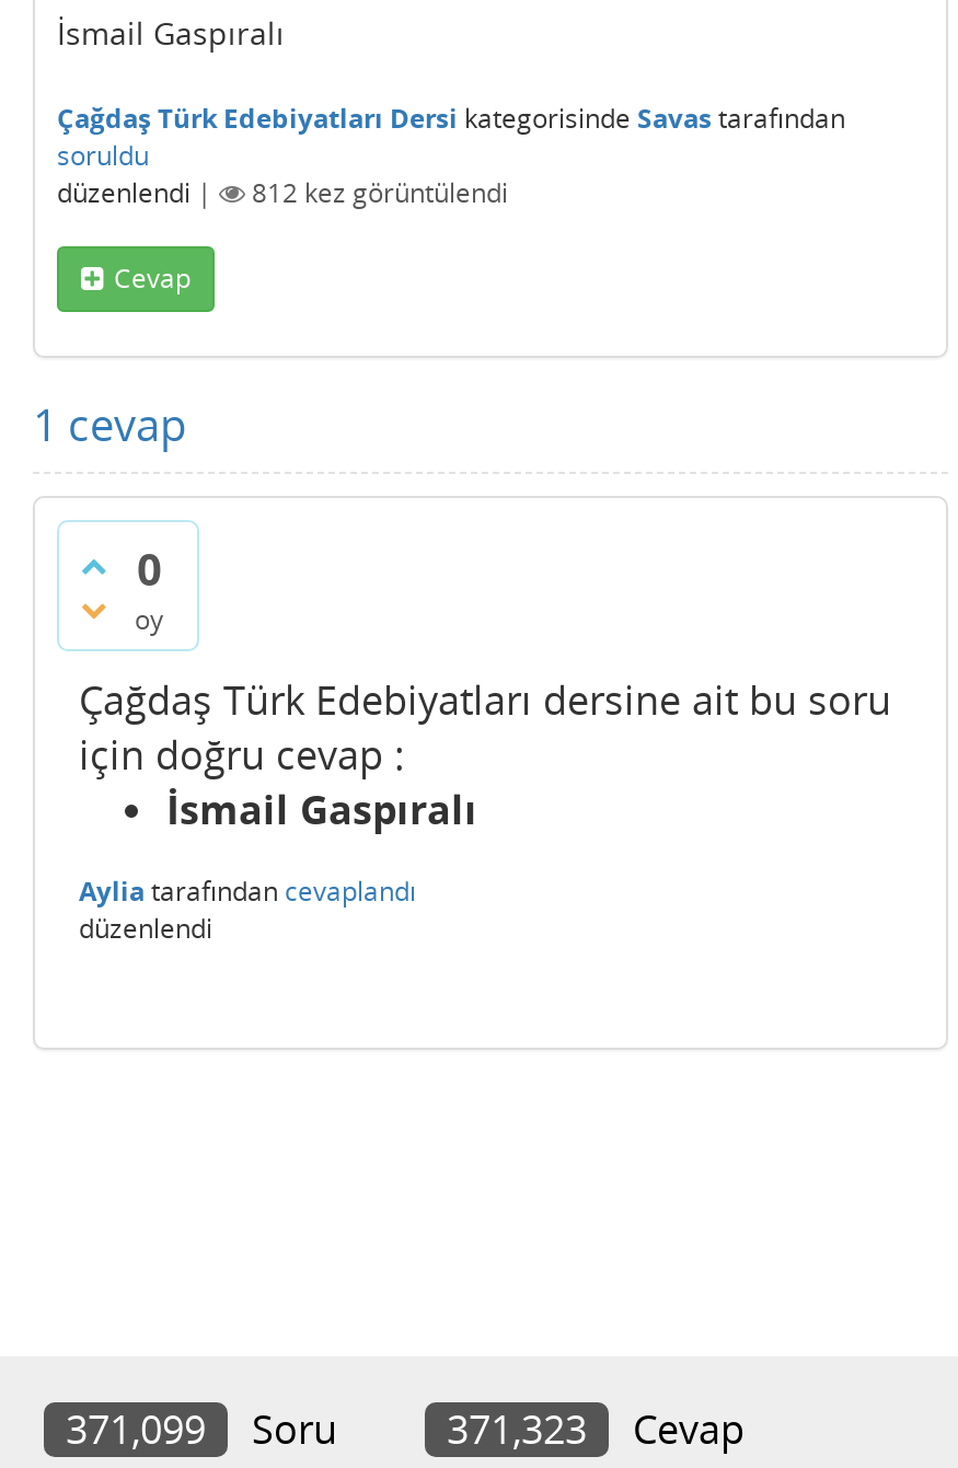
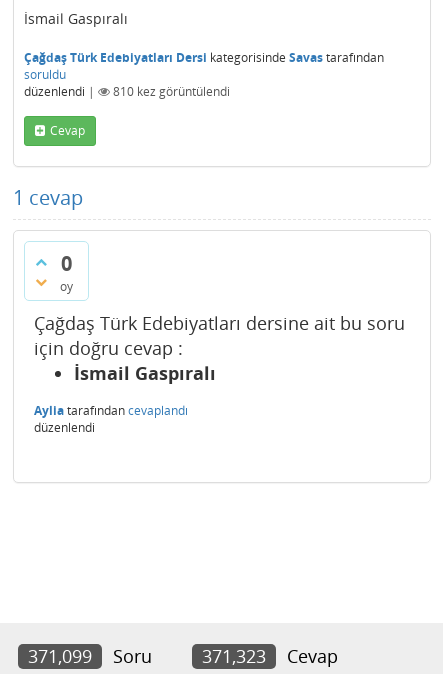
- 812 kez görüntülendi
+ 810 kez görüntülendi
